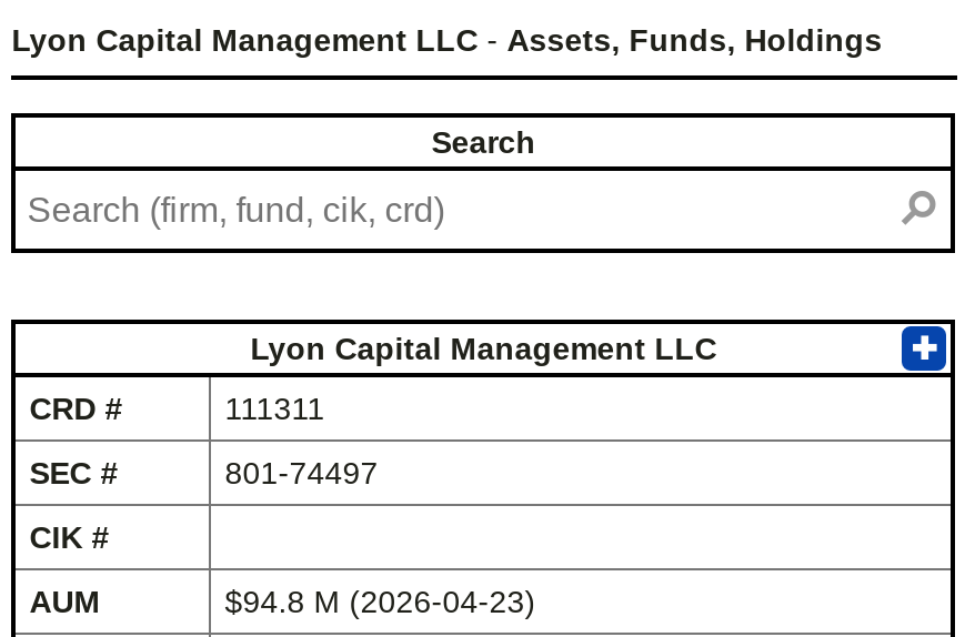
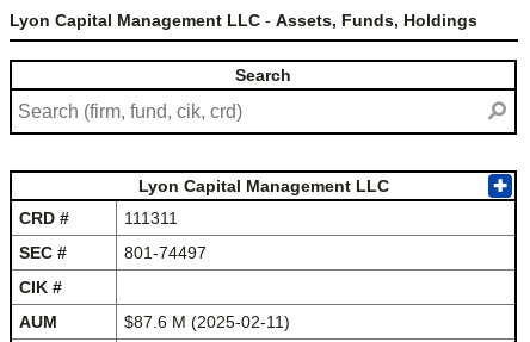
- $94.8 M (2026-04-23)
+ $87.6 M (2025-02-11)
